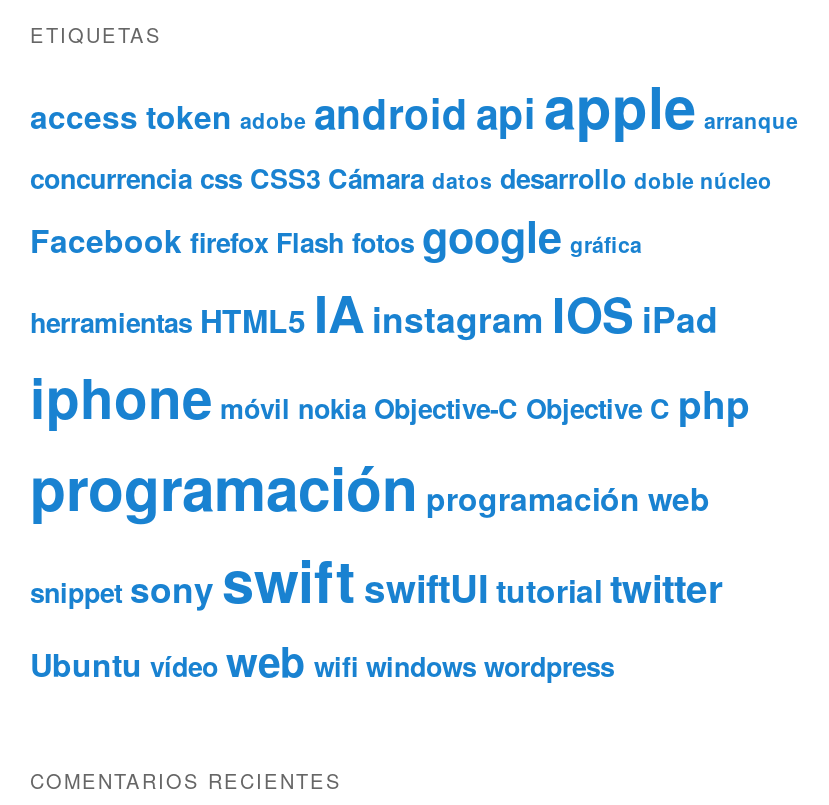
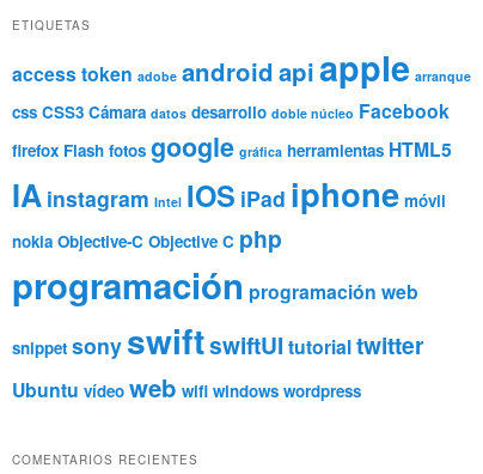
- concurrencia css CSS3 Cámara datos desarrollo doble núcleo
- Facebook firefox Flash fotos google gráfica
- herramientas HTML5 IA instagram IOS iPad
- iphone móvil nokia Objective-C Objective C php
+ css CSS3 Cámara datos desarrollo doble núcleo Facebook
+ firefox Flash fotos google gráfica herramientas HTML5
+ IA instagram Intel IOS iPad iphone móvil
+ nokia Objective-C Objective C php
